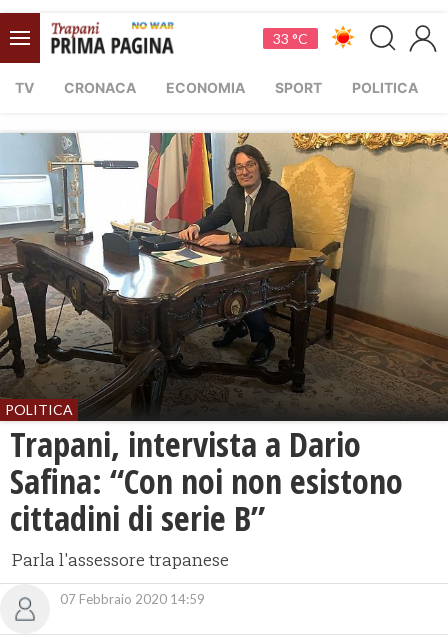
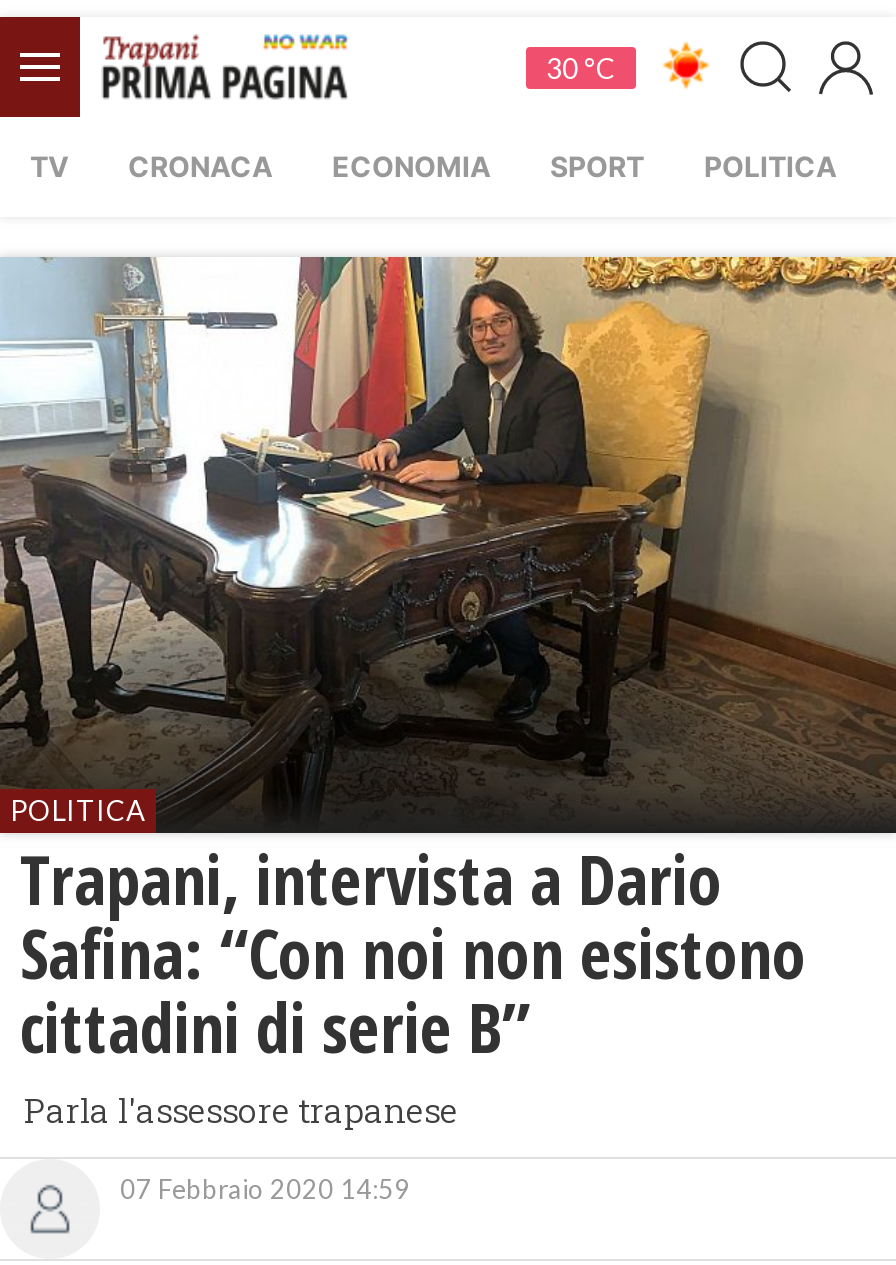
- 33 °C
+ 30 °C
